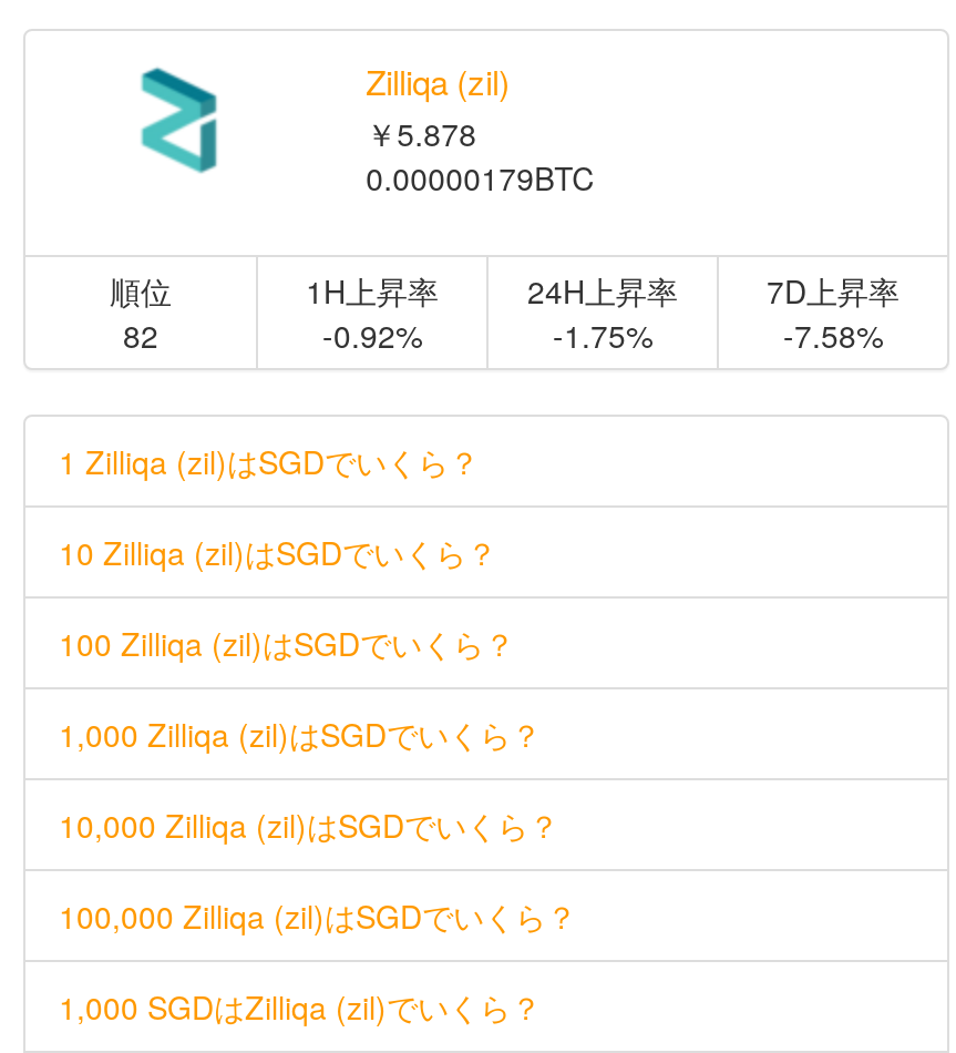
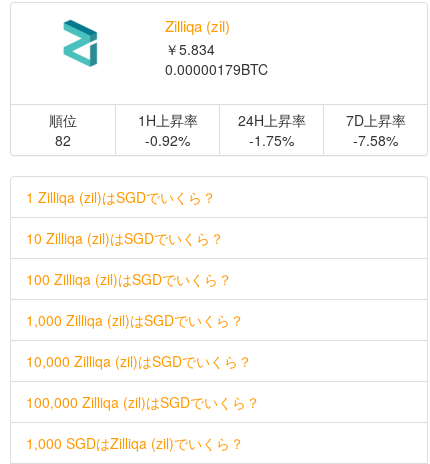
- ￥5.878
+ ￥5.834
